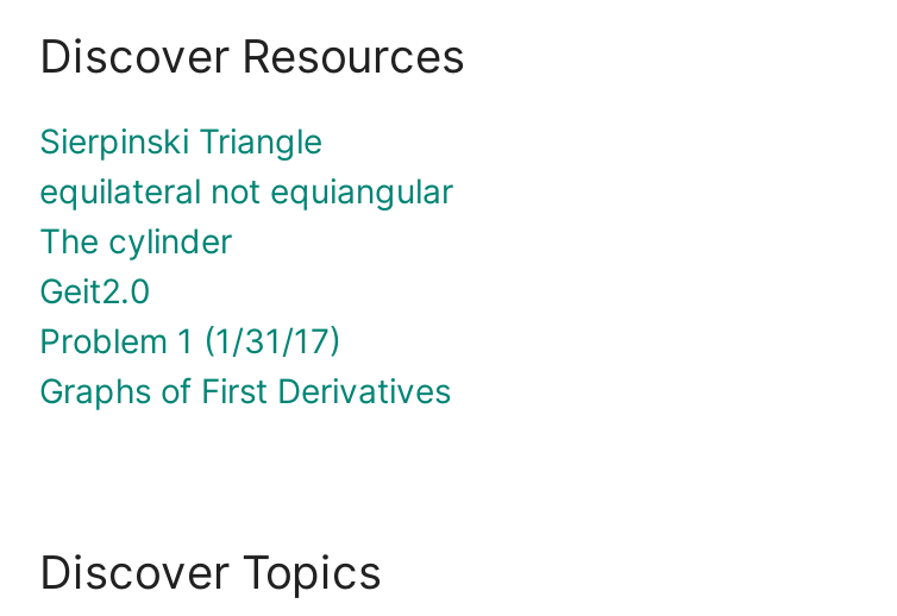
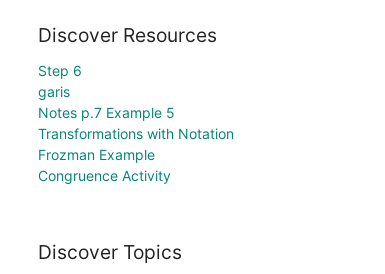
- Sierpinski Triangle
- equilateral not equiangular
- The cylinder
- Geit2.0
- Problem 1 (1/31/17)
- Graphs of First Derivatives
+ Step 6
+ garis
+ Notes p.7 Example 5
+ Transformations with Notation
+ Frozman Example
+ Congruence Activity
